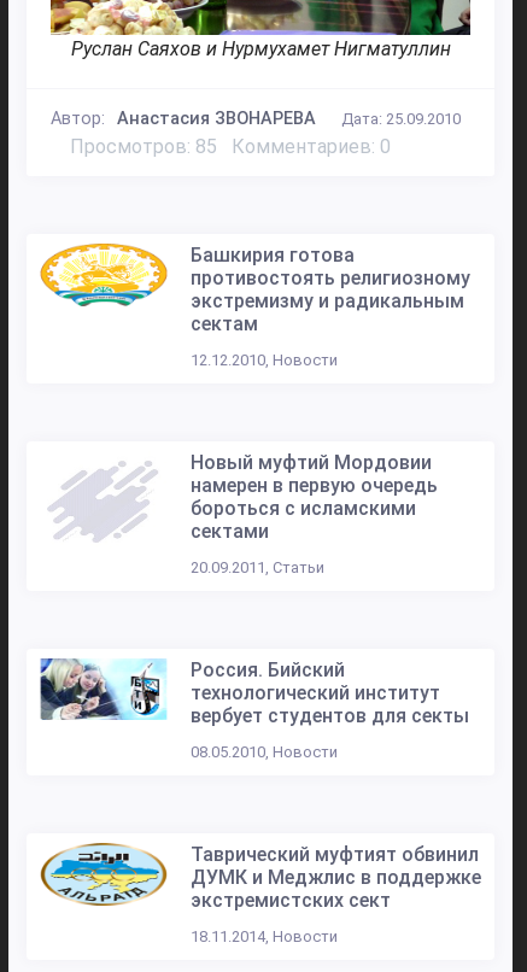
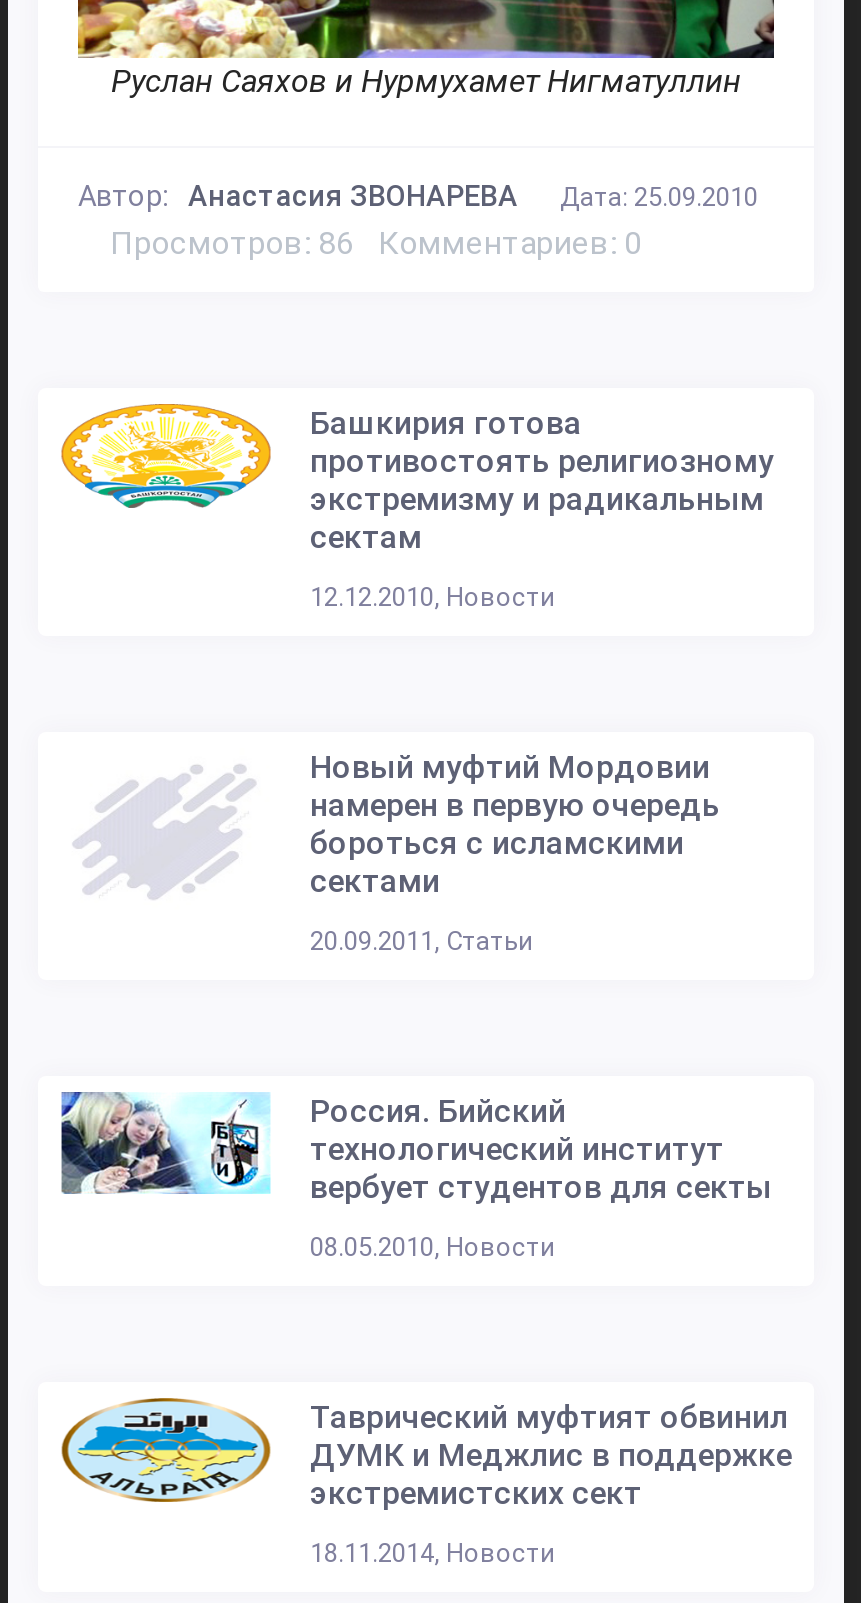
- Просмотров: 85 Комментариев: 0
+ Просмотров: 86 Комментариев: 0
